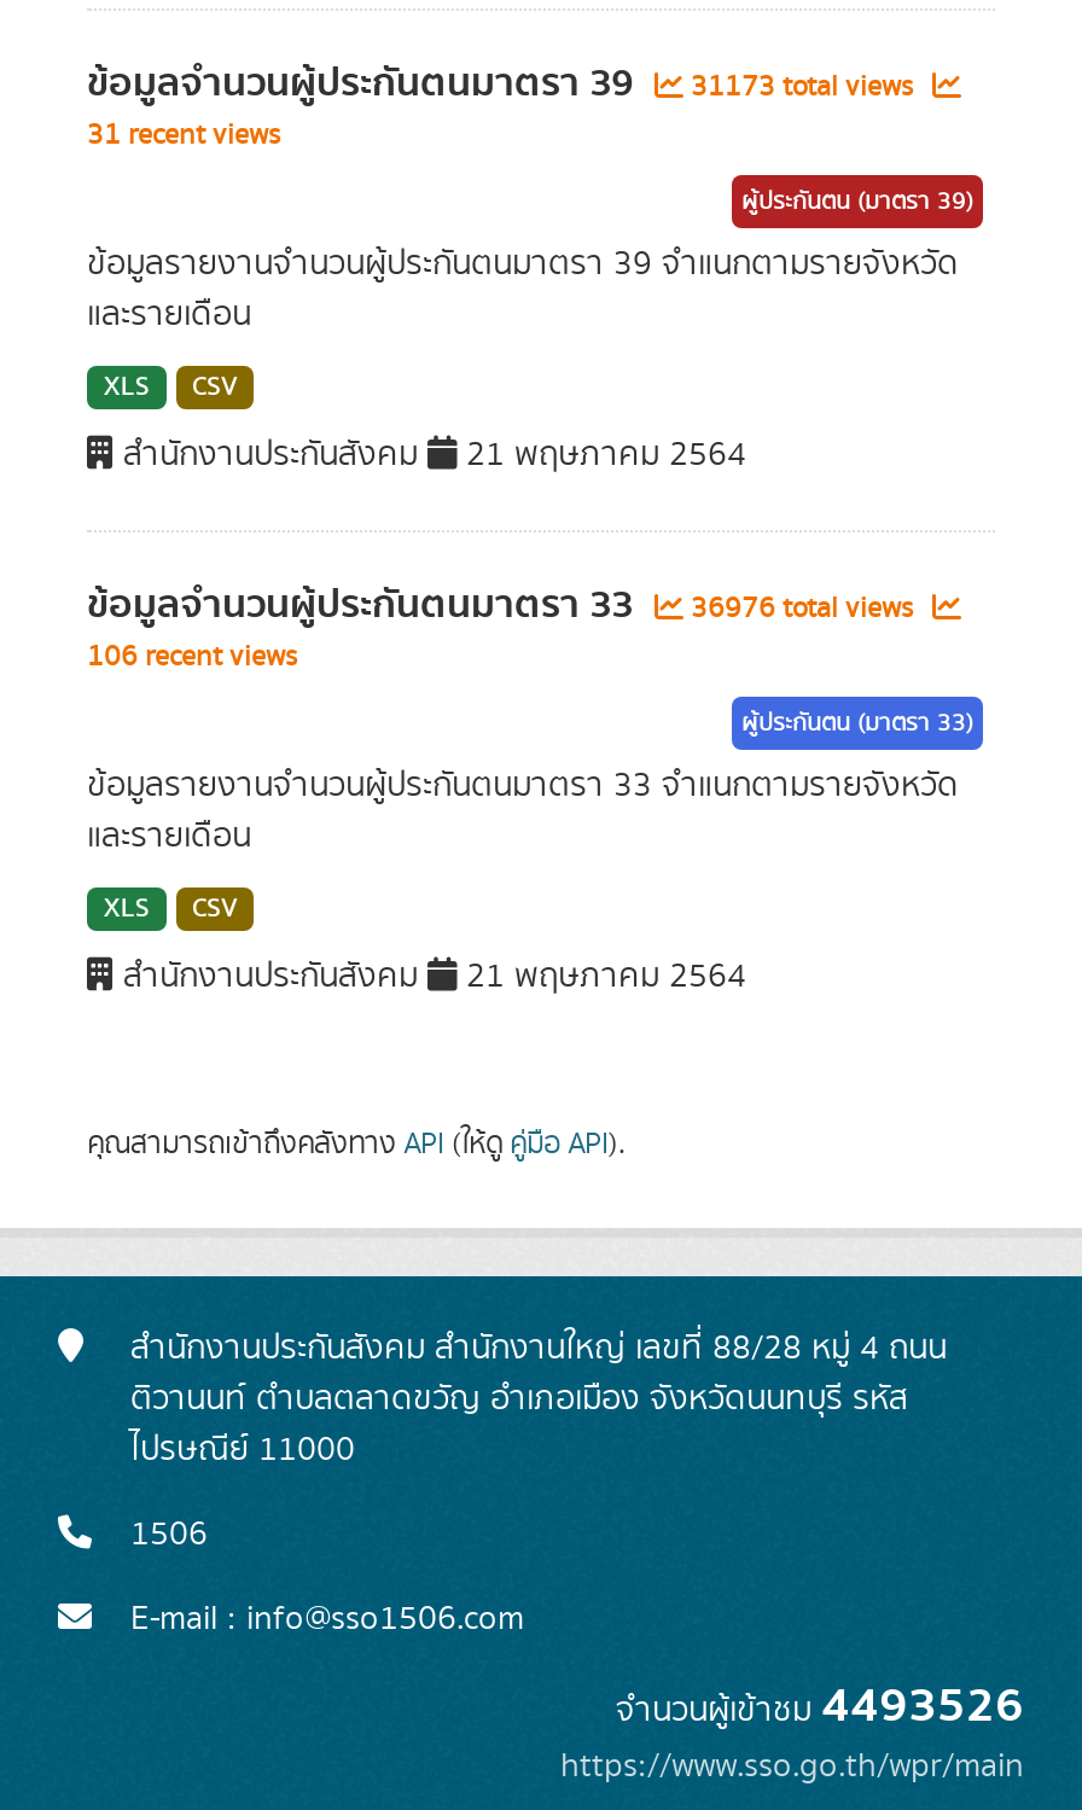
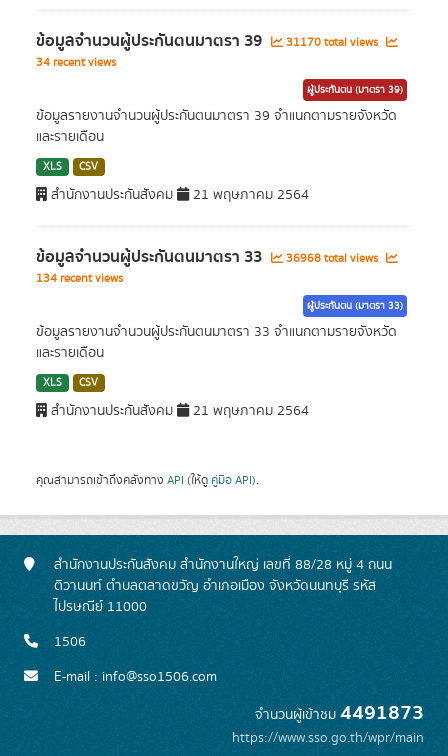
- ข้อมูลจำนวนผู้ประกันตนมาตรา 39 31173 total views
+ ข้อมูลจำนวนผู้ประกันตนมาตรา 39 31170 total views

- 31 recent views
+ 34 recent views

- ข้อมูลจำนวนผู้ประกันตนมาตรา 33 36976 total views
+ ข้อมูลจำนวนผู้ประกันตนมาตรา 33 36968 total views

- 106 recent views
+ 134 recent views

- จำนวนผู้เข้าชม4493526
+ จำนวนผู้เข้าชม4491873
